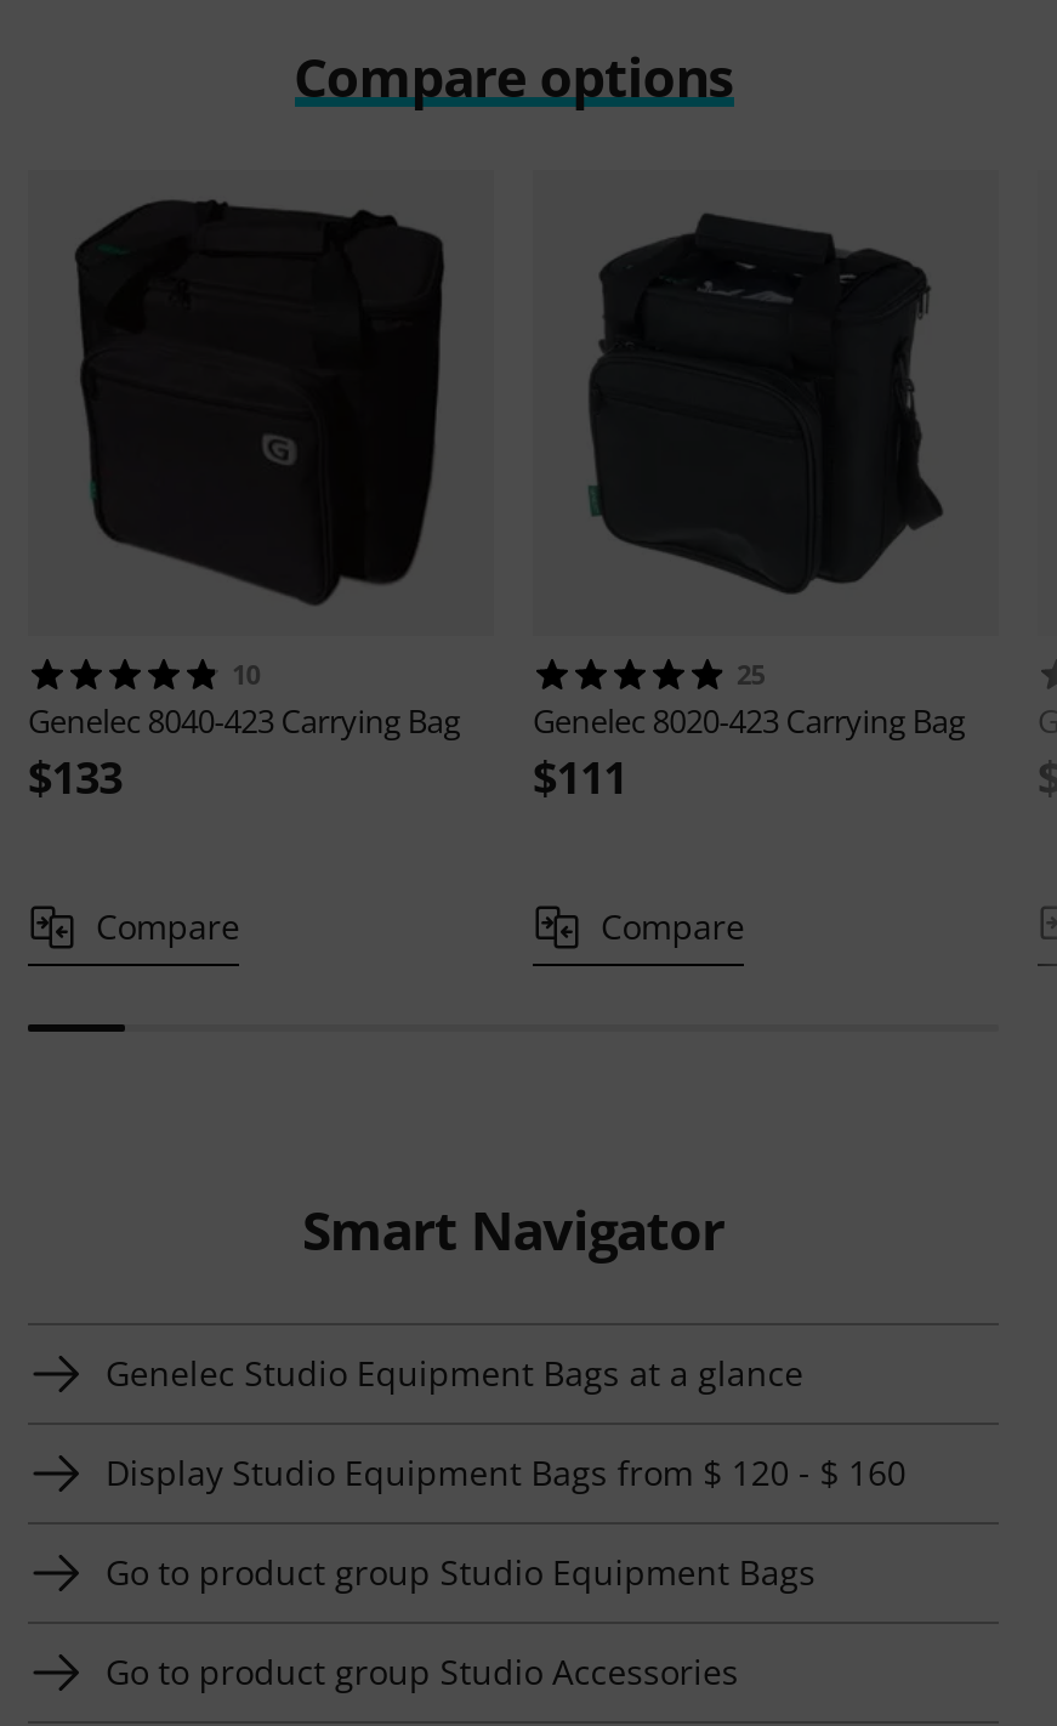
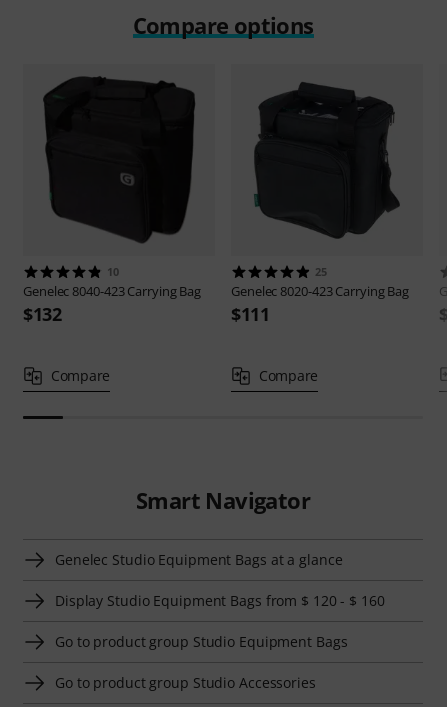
- $133
+ $132
